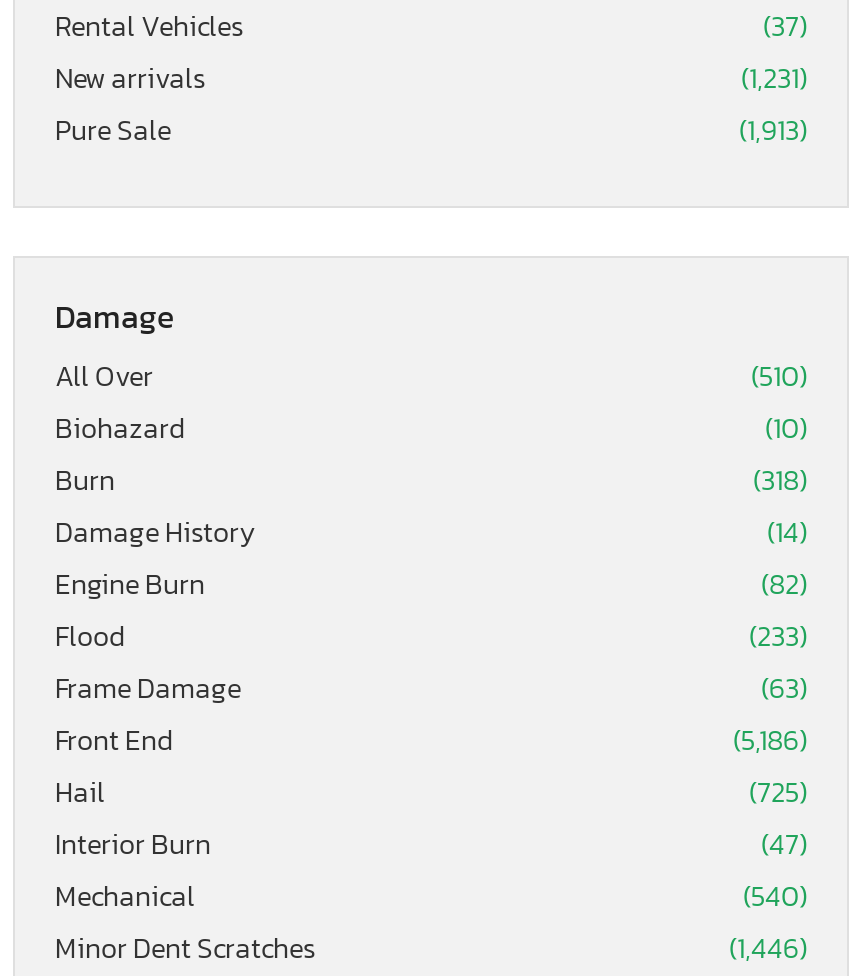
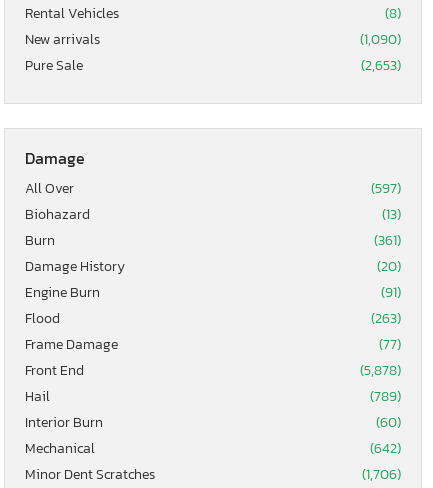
- (37)
+ (8)

- (1,231)
+ (1,090)

- (1,913)
+ (2,653)

- (510)
+ (597)

- (10)
+ (13)

- (318)
+ (361)

- (14)
+ (20)

- (82)
+ (91)

- (233)
+ (263)

- (63)
+ (77)

- (5,186)
+ (5,878)

- (725)
+ (789)

- (47)
+ (60)

- (540)
+ (642)

- (1,446)
+ (1,706)
